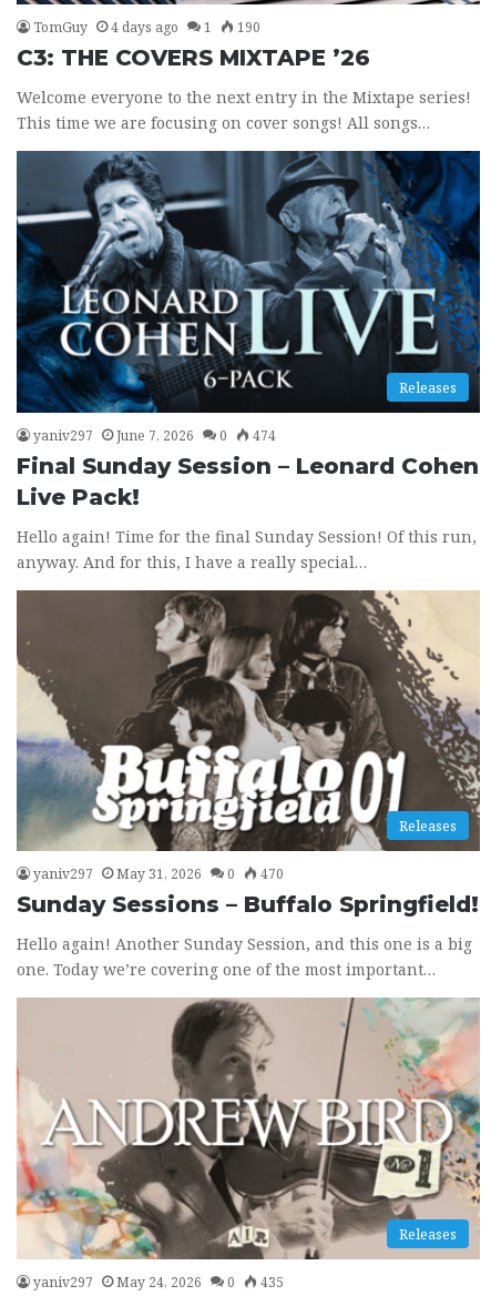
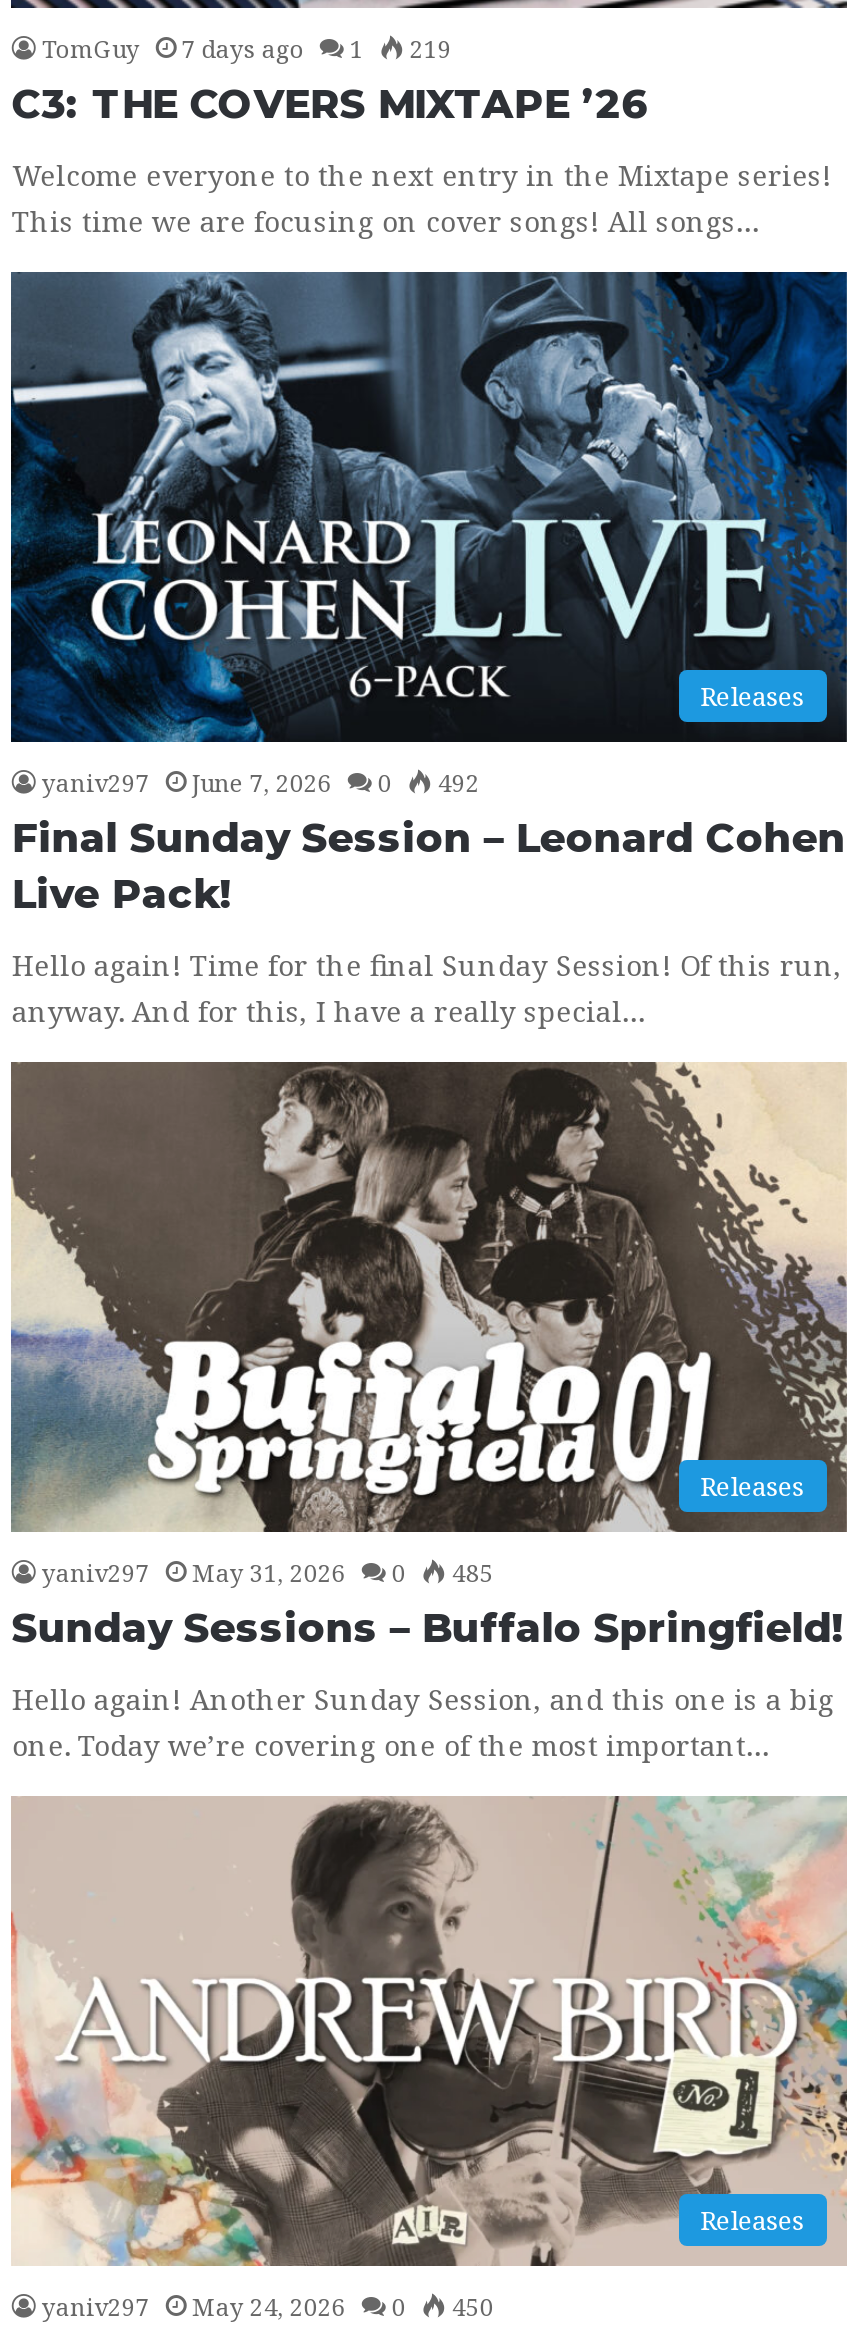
- 4 days ago
+ 7 days ago

- 190
+ 219

- yaniv297 June 7, 2026 0 474
+ yaniv297 June 7, 2026 0 492

- yaniv297 May 31, 2026 0 470
+ yaniv297 May 31, 2026 0 485

- yaniv297 May 24, 2026 0 435
+ yaniv297 May 24, 2026 0 450
